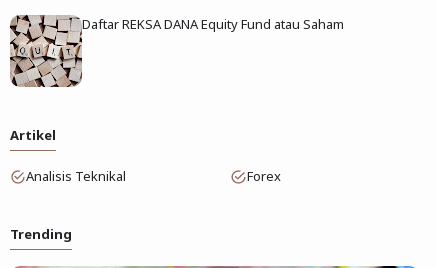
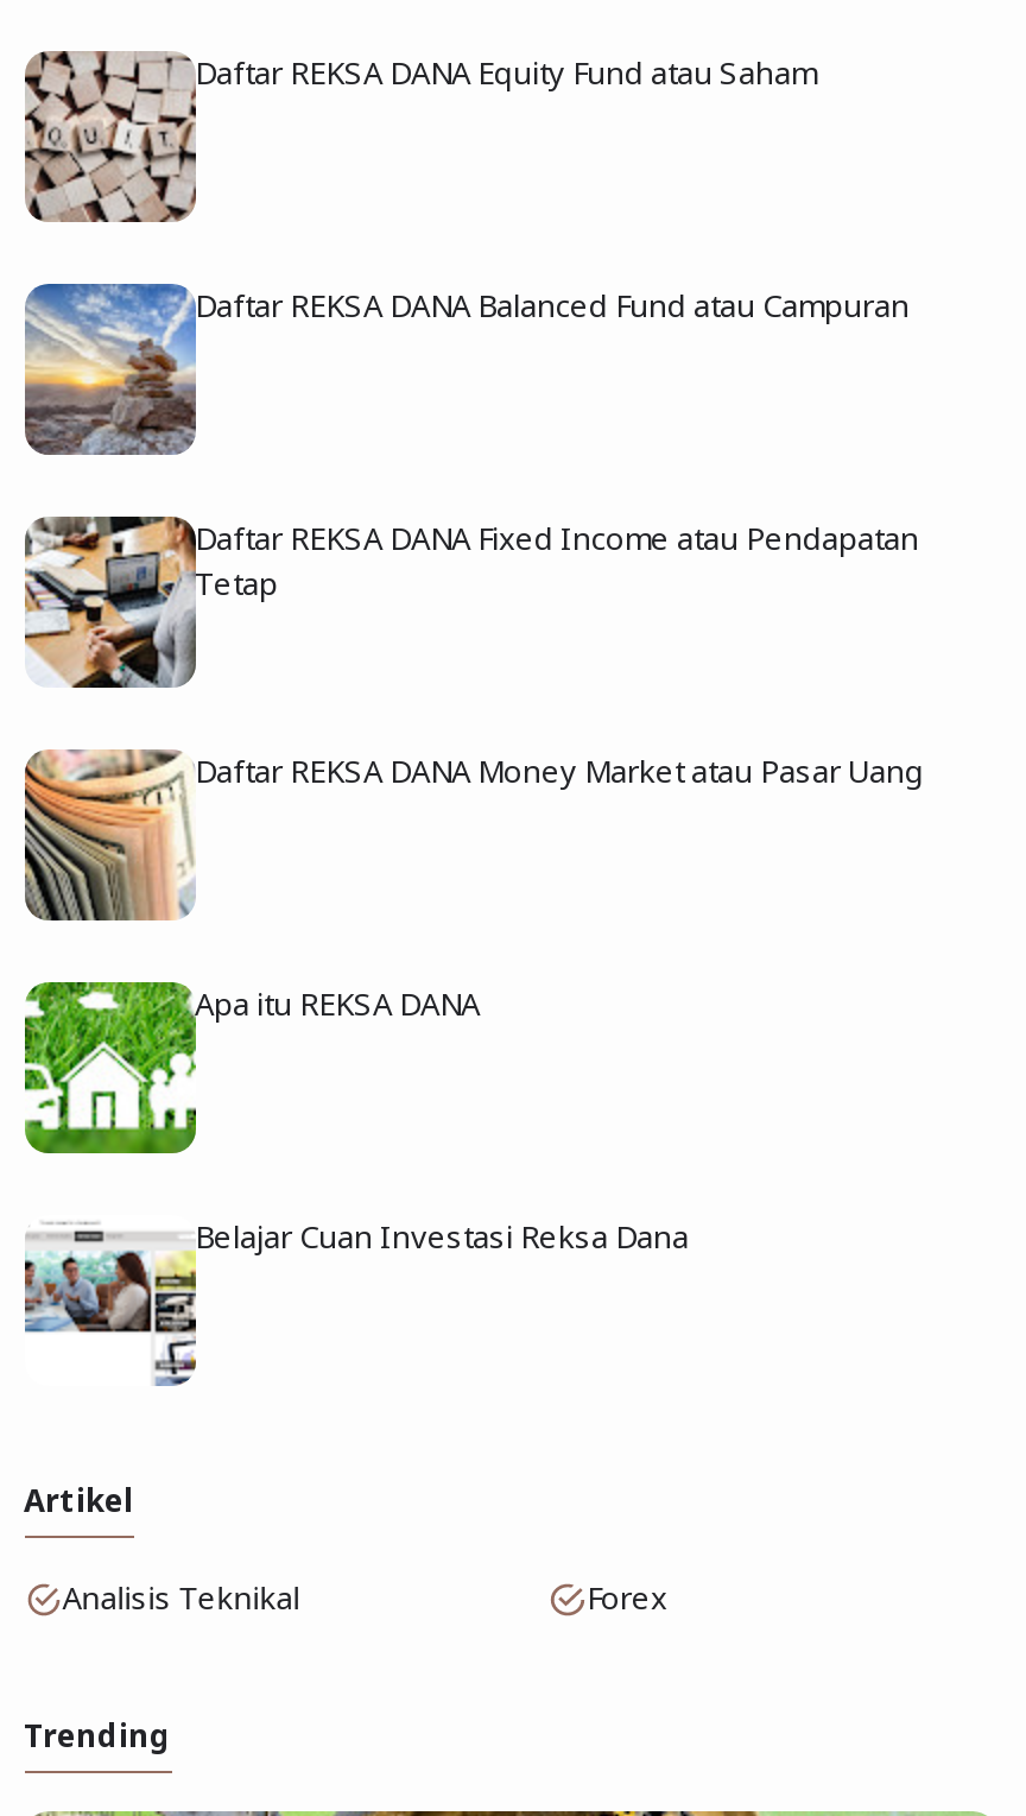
+ [image]
+ Daftar REKSA DANA Balanced Fund atau Campuran

+ [image]
+ Daftar REKSA DANA Fixed Income atau Pendapatan
+ Tetap

+ [image]
+ Daftar REKSA DANA Money Market atau Pasar Uang

+ [image]
+ Apa itu REKSA DANA

+ [image]
+ Belajar Cuan Investasi Reksa Dana
